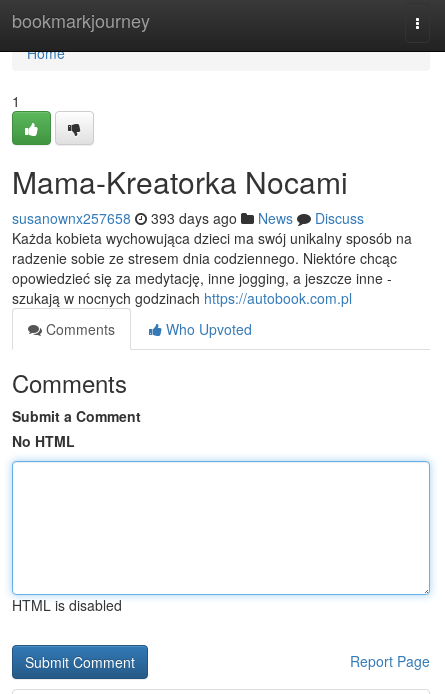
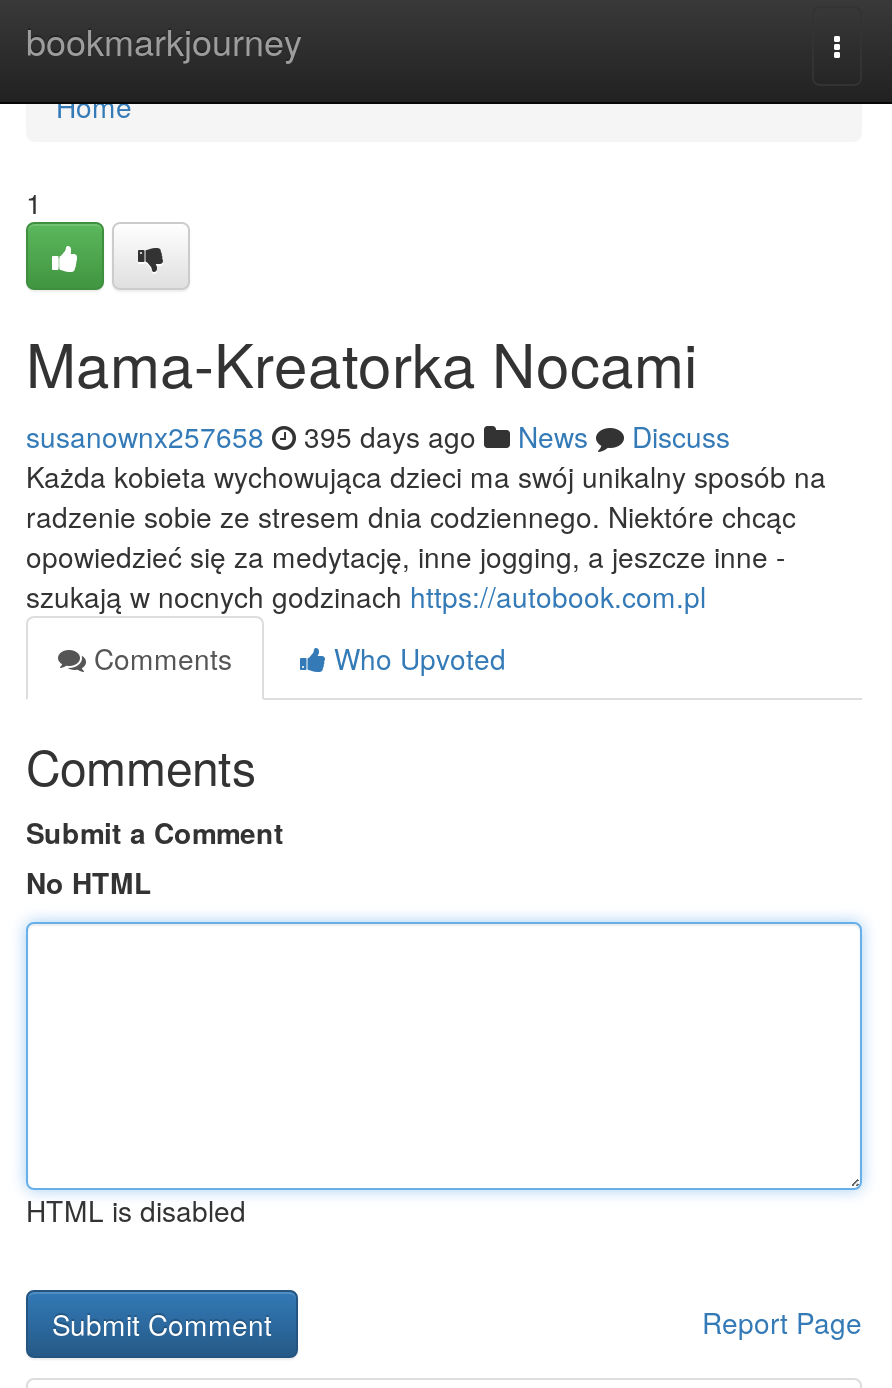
- susanownx257658 393 days ago News Discuss
+ susanownx257658 395 days ago News Discuss
